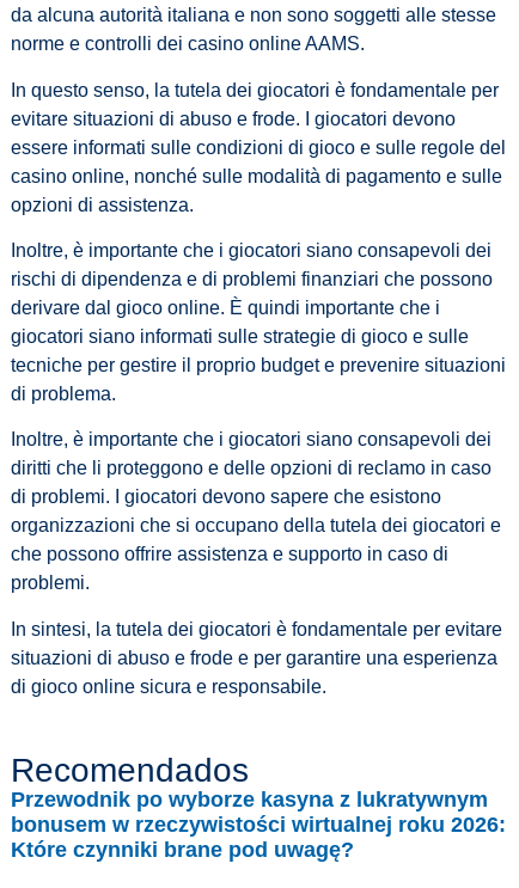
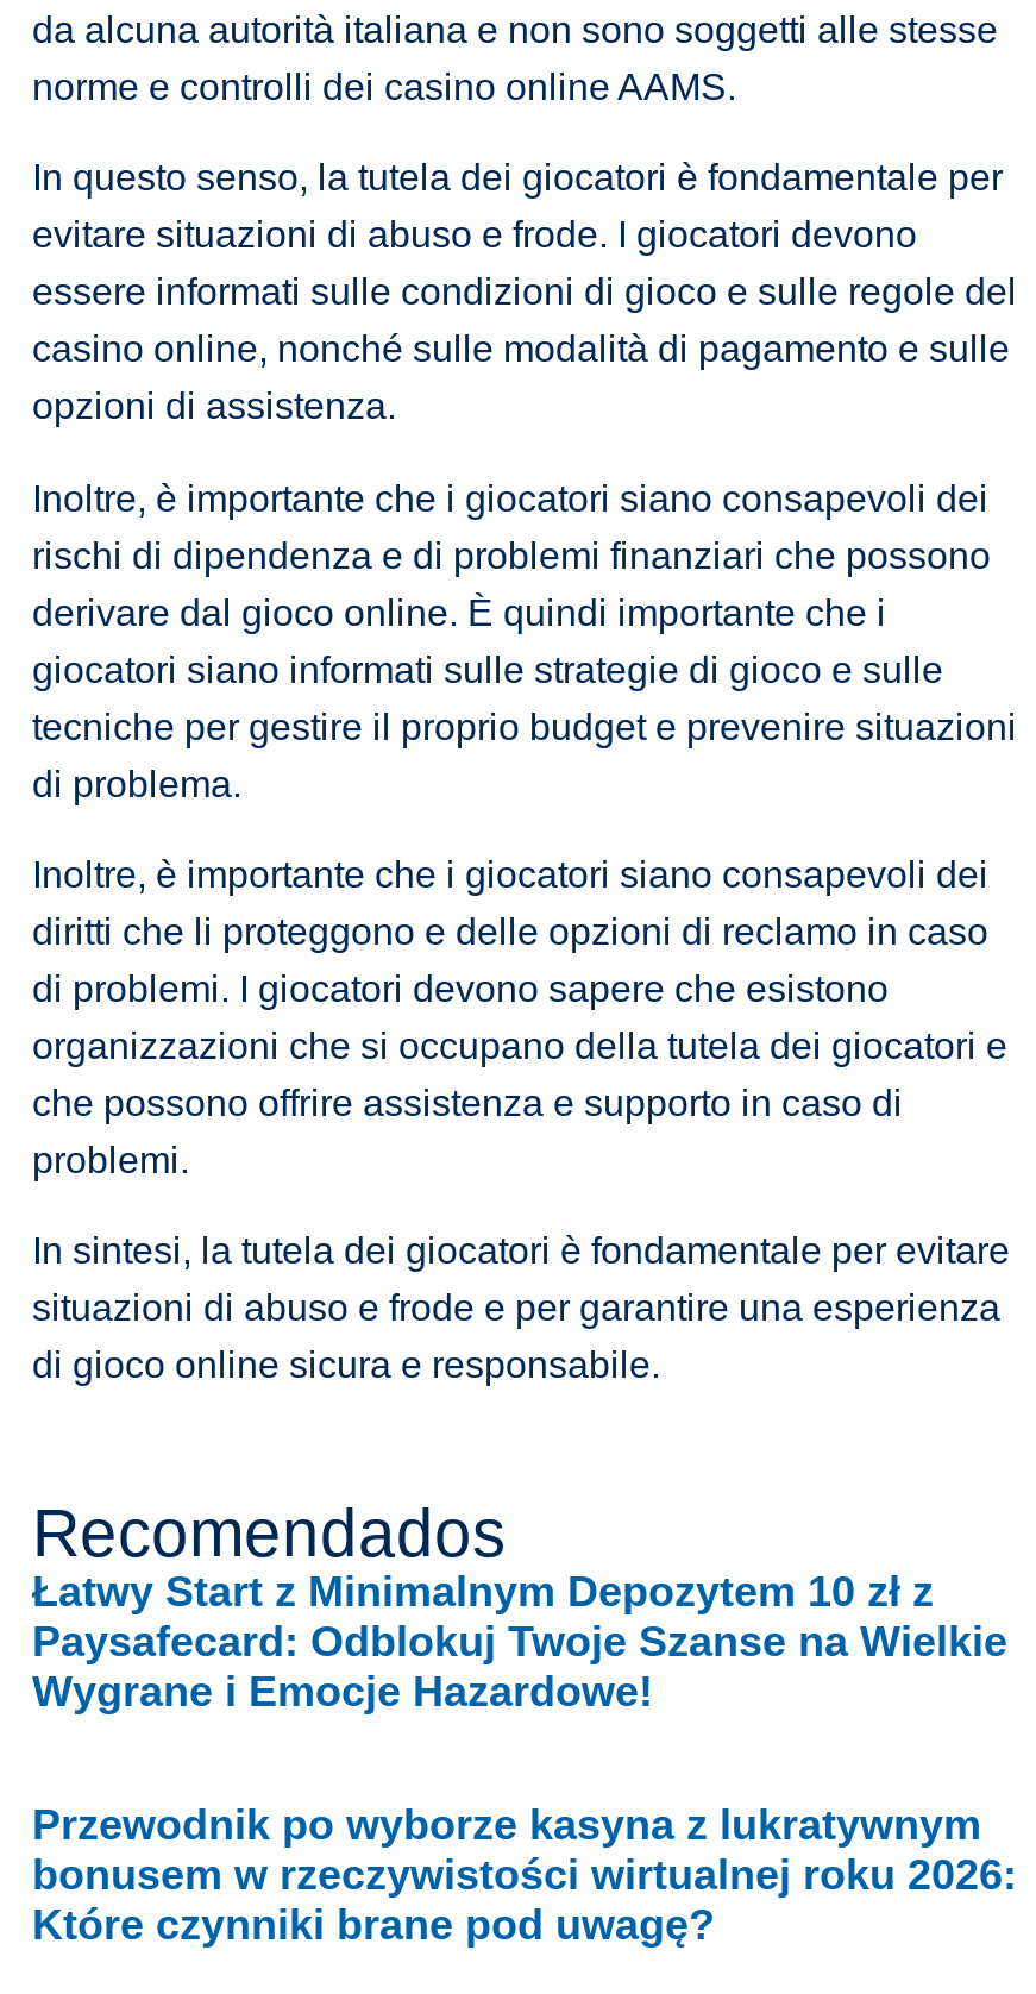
+ Łatwy Start z Minimalnym Depozytem 10 zł z
+ Paysafecard: Odblokuj Twoje Szanse na Wielkie
+ Wygrane i Emocje Hazardowe!
